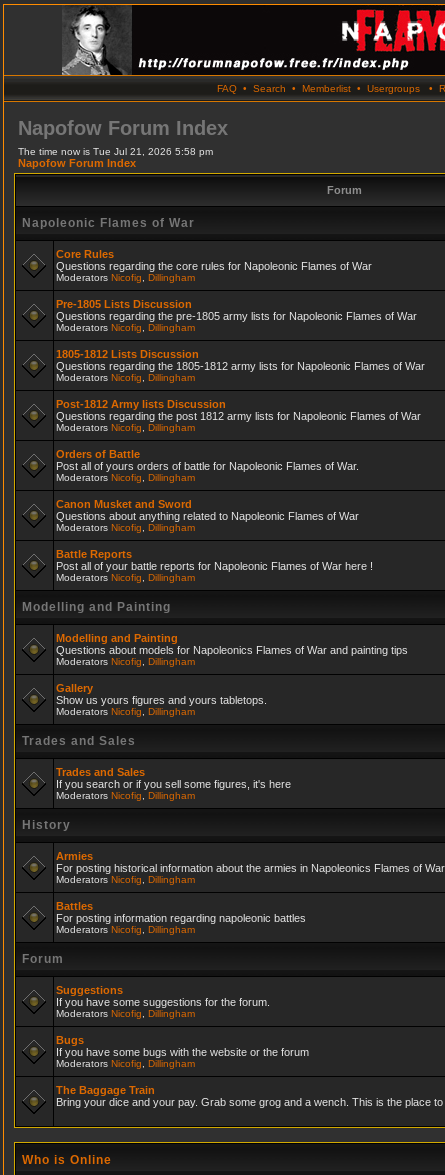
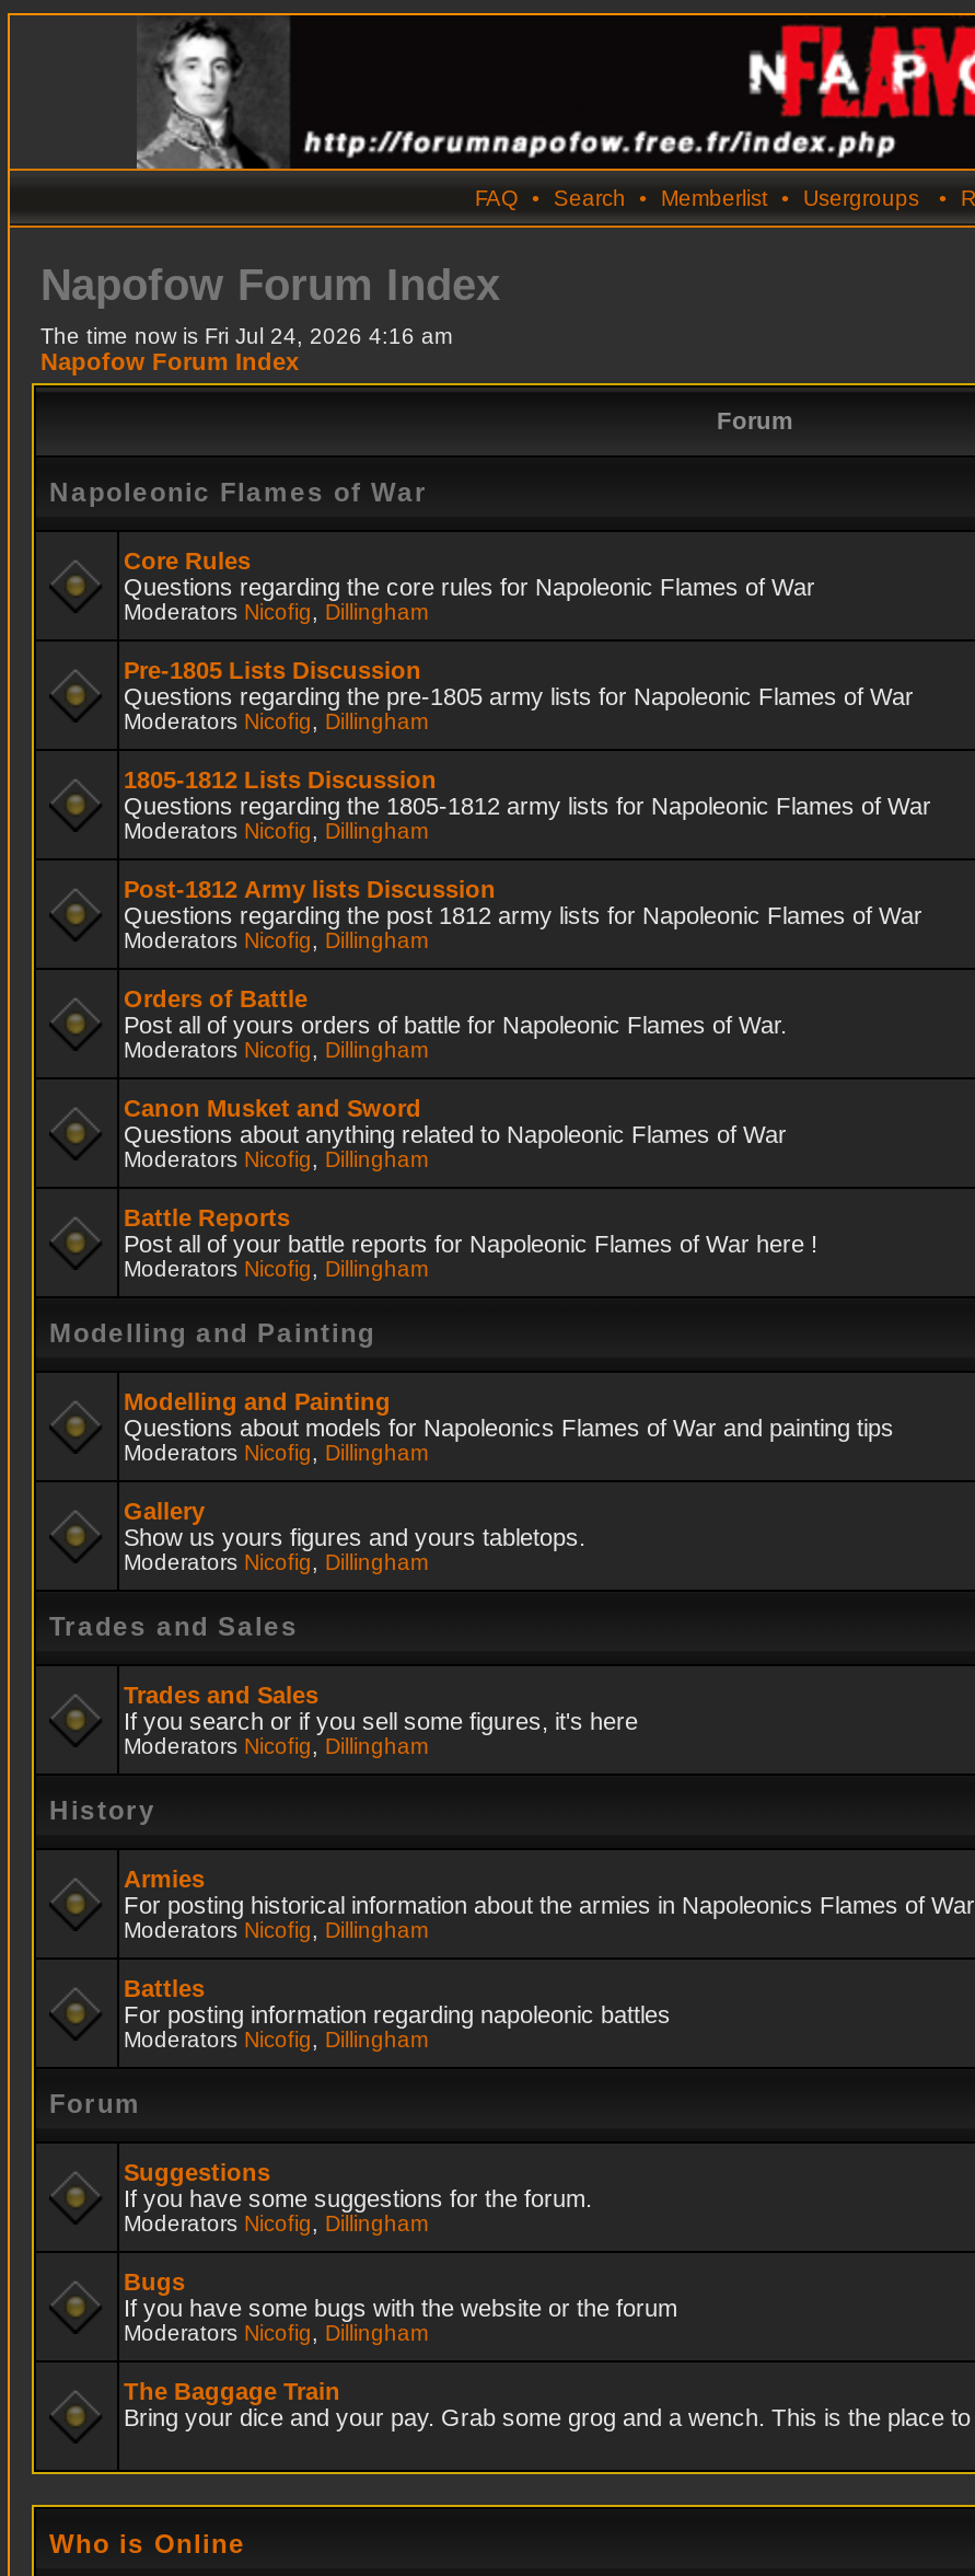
- The time now is Tue Jul 21, 2026 5:58 pm
+ The time now is Fri Jul 24, 2026 4:16 am
